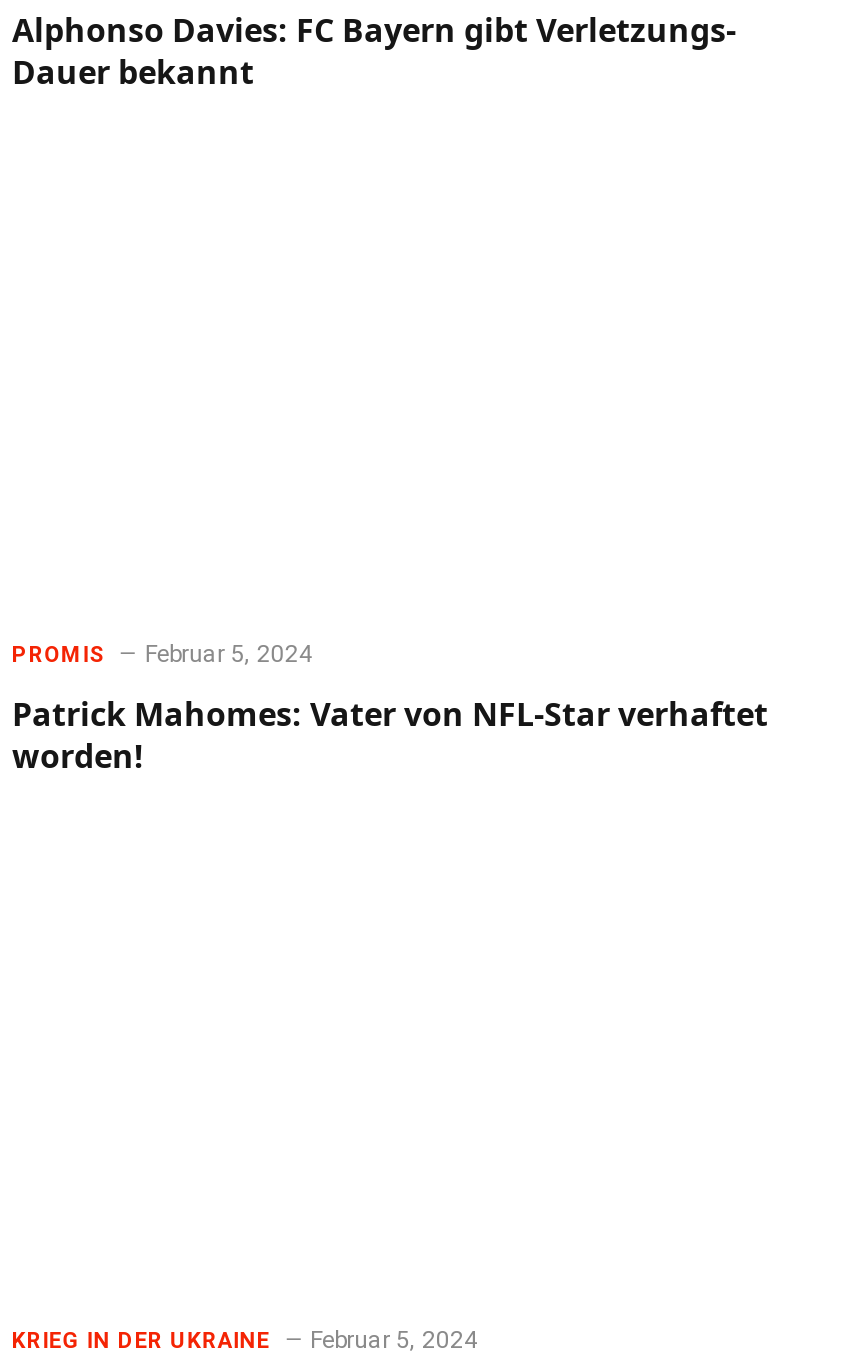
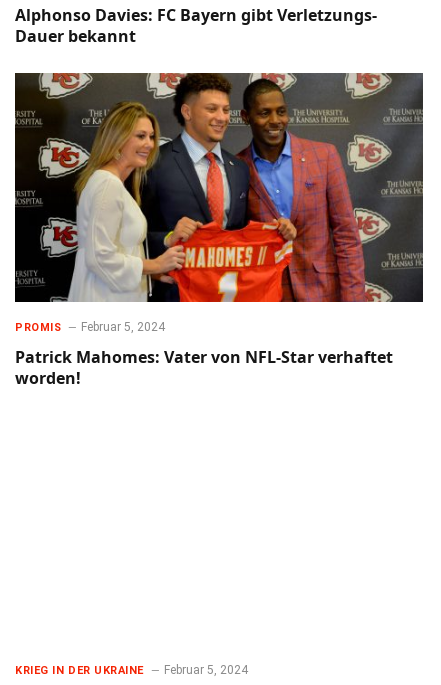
+ [image]
